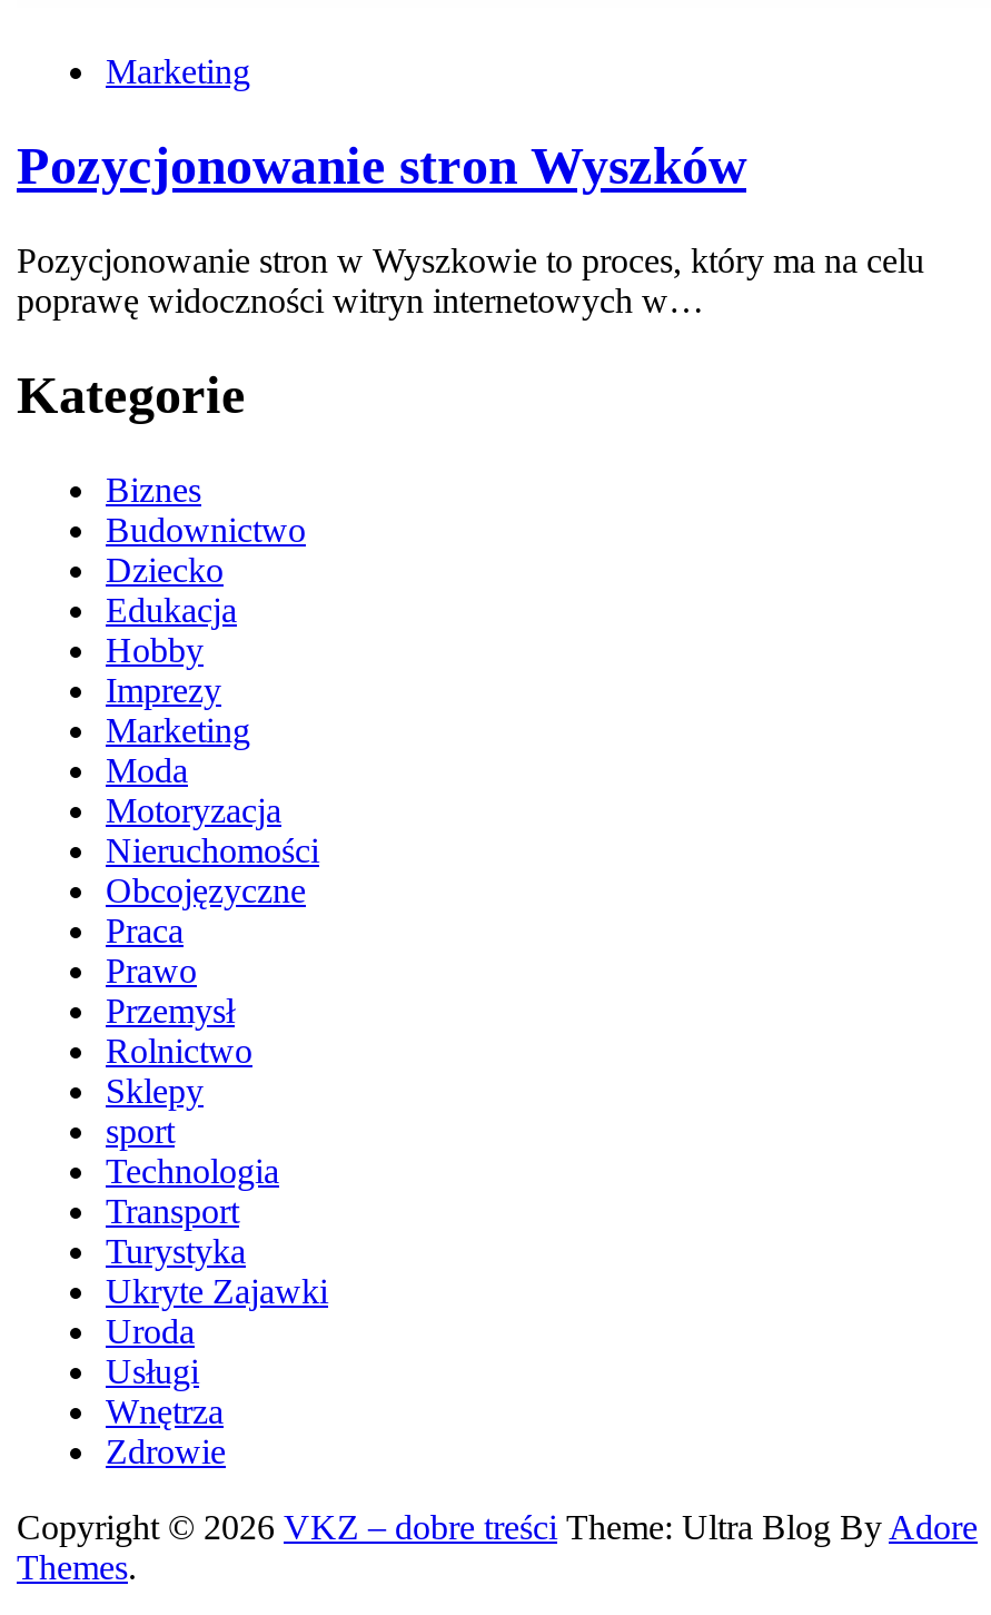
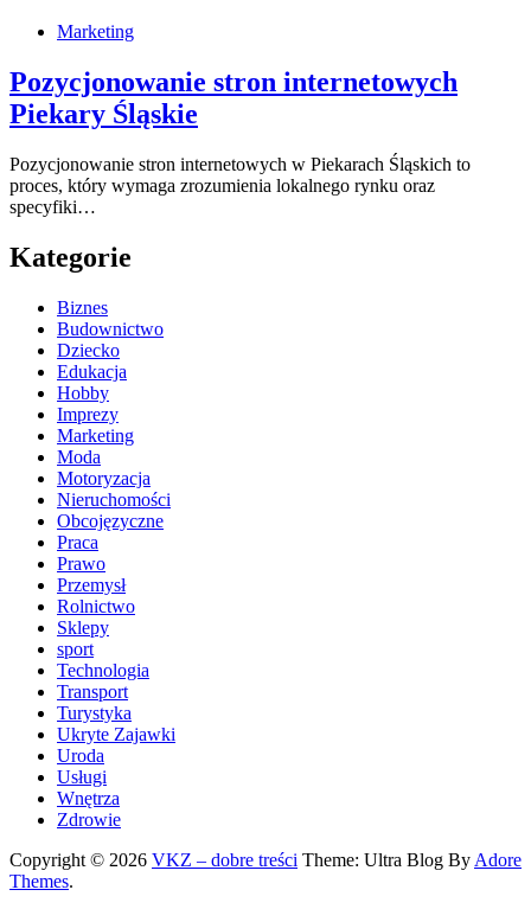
- Pozycjonowanie stron Wyszków
+ Pozycjonowanie stron internetowych
+ Piekary Śląskie

- Pozycjonowanie stron w Wyszkowie to proces, który ma na celu
- poprawę widoczności witryn internetowych w…
+ Pozycjonowanie stron internetowych w Piekarach Śląskich to
+ proces, który wymaga zrozumienia lokalnego rynku oraz
+ specyfiki…
